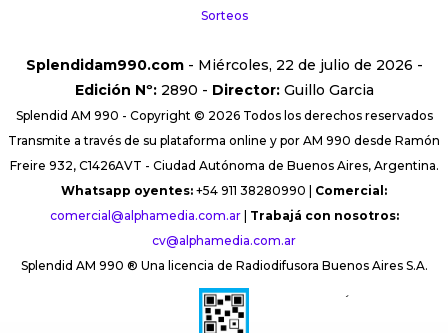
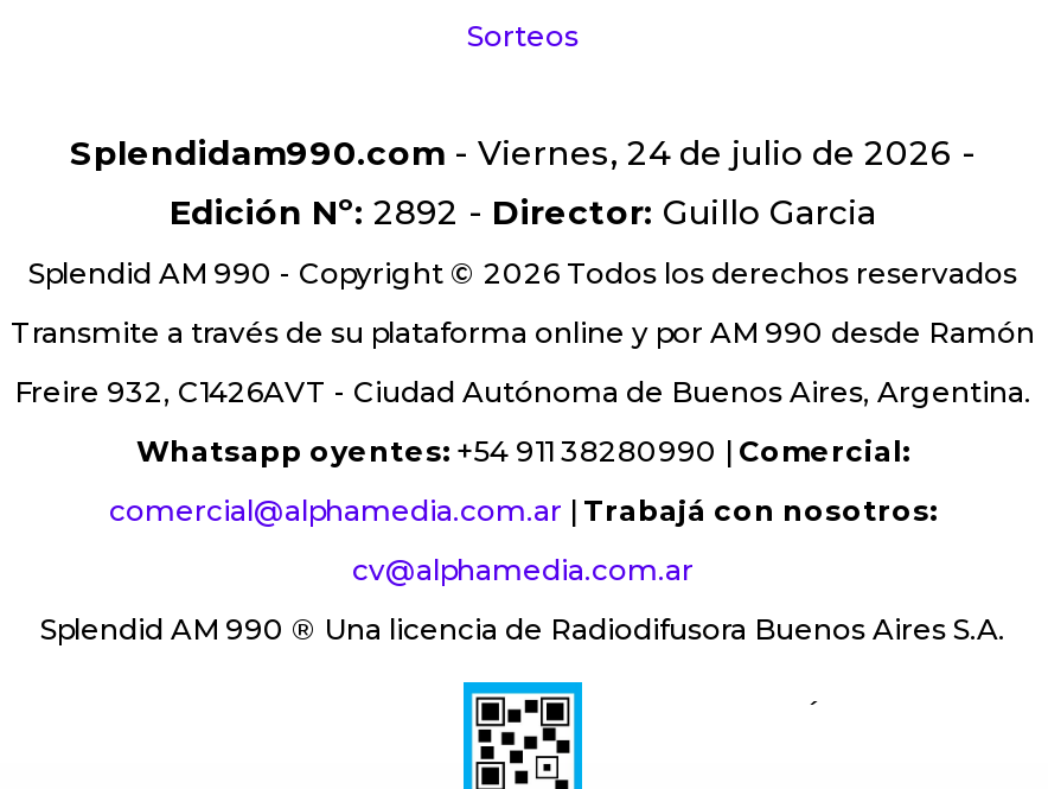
- Splendidam990.com - Miércoles, 22 de julio de 2026 -
+ Splendidam990.com - Viernes, 24 de julio de 2026 -

- Edición Nº: 2890 - Director: Guillo Garcia
+ Edición Nº: 2892 - Director: Guillo Garcia
